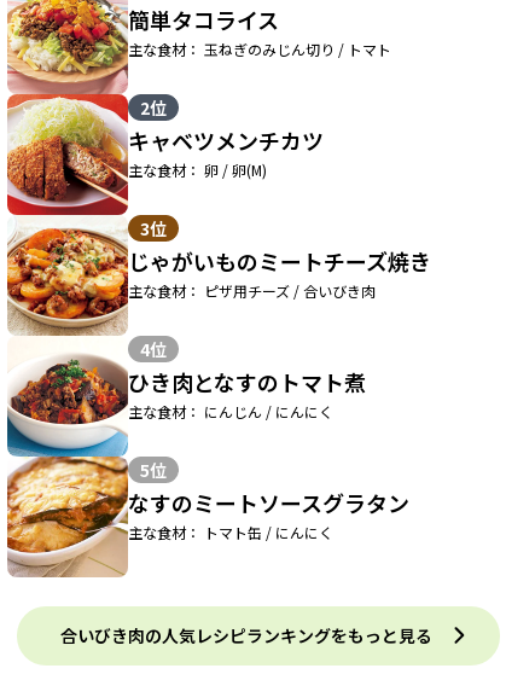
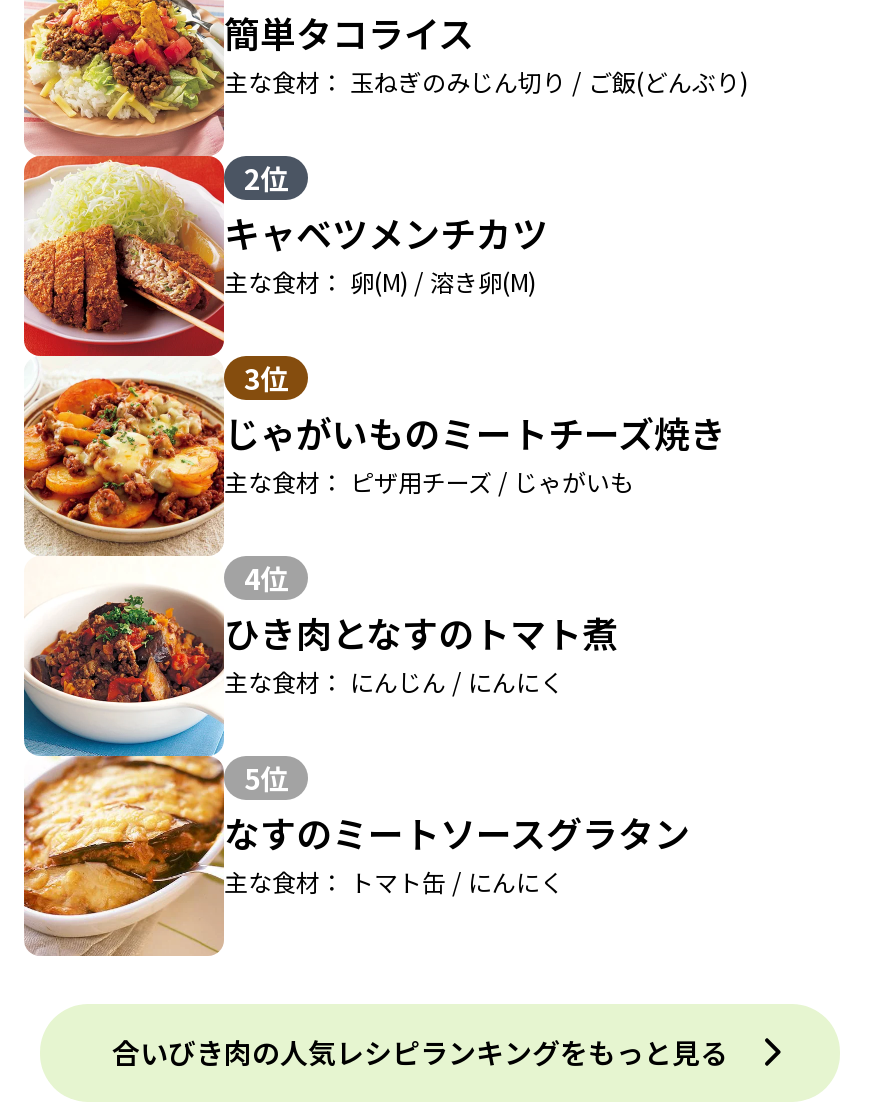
- 主な食材： 玉ねぎのみじん切り / トマト
+ 主な食材： 玉ねぎのみじん切り / ご飯(どんぶり)

- 主な食材： 卵 / 卵(M)
+ 主な食材： 卵(M) / 溶き卵(M)

- 主な食材： ピザ用チーズ / 合いびき肉
+ 主な食材： ピザ用チーズ / じゃがいも
